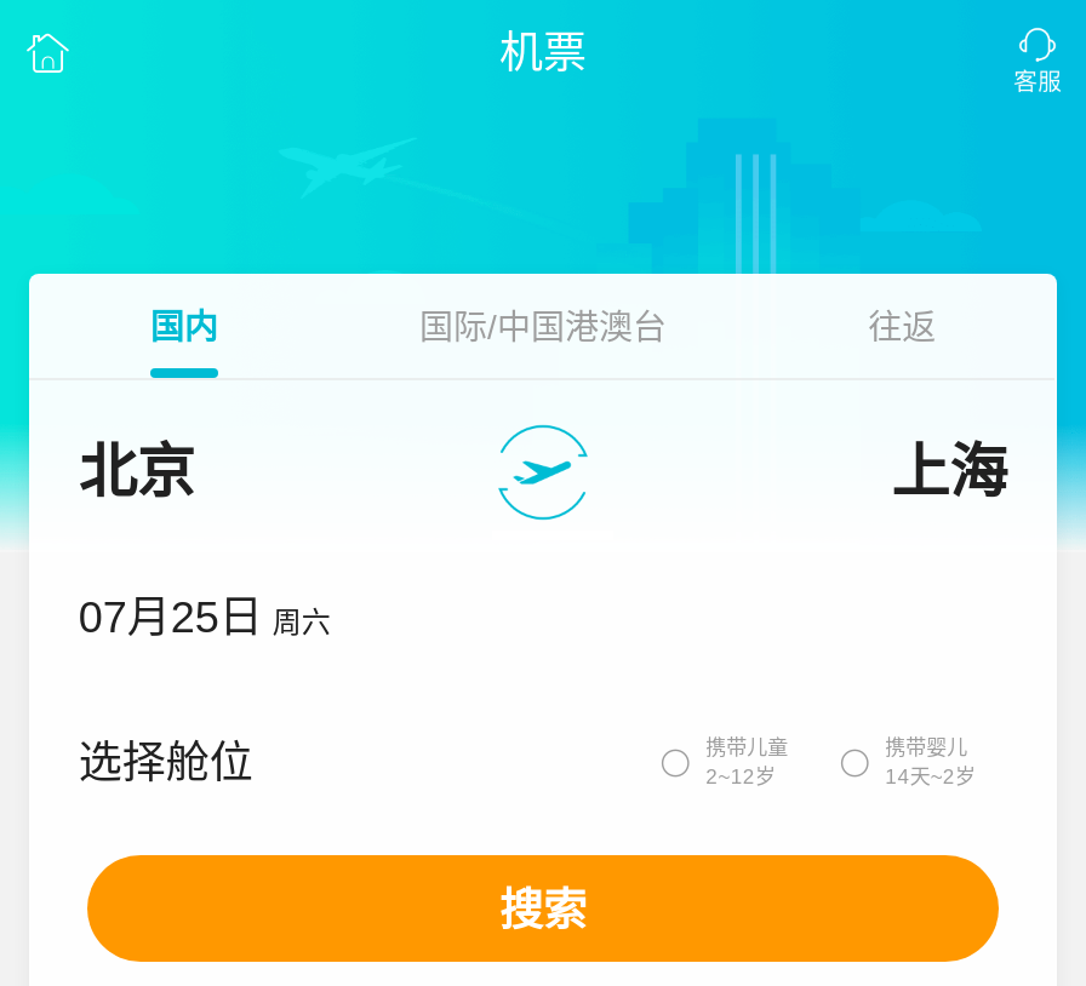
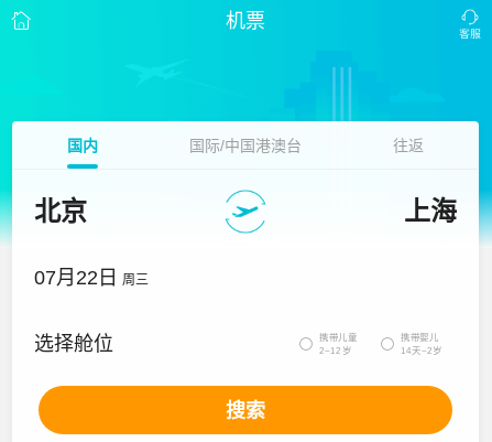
- 07月25日 周六
+ 07月22日 周三
